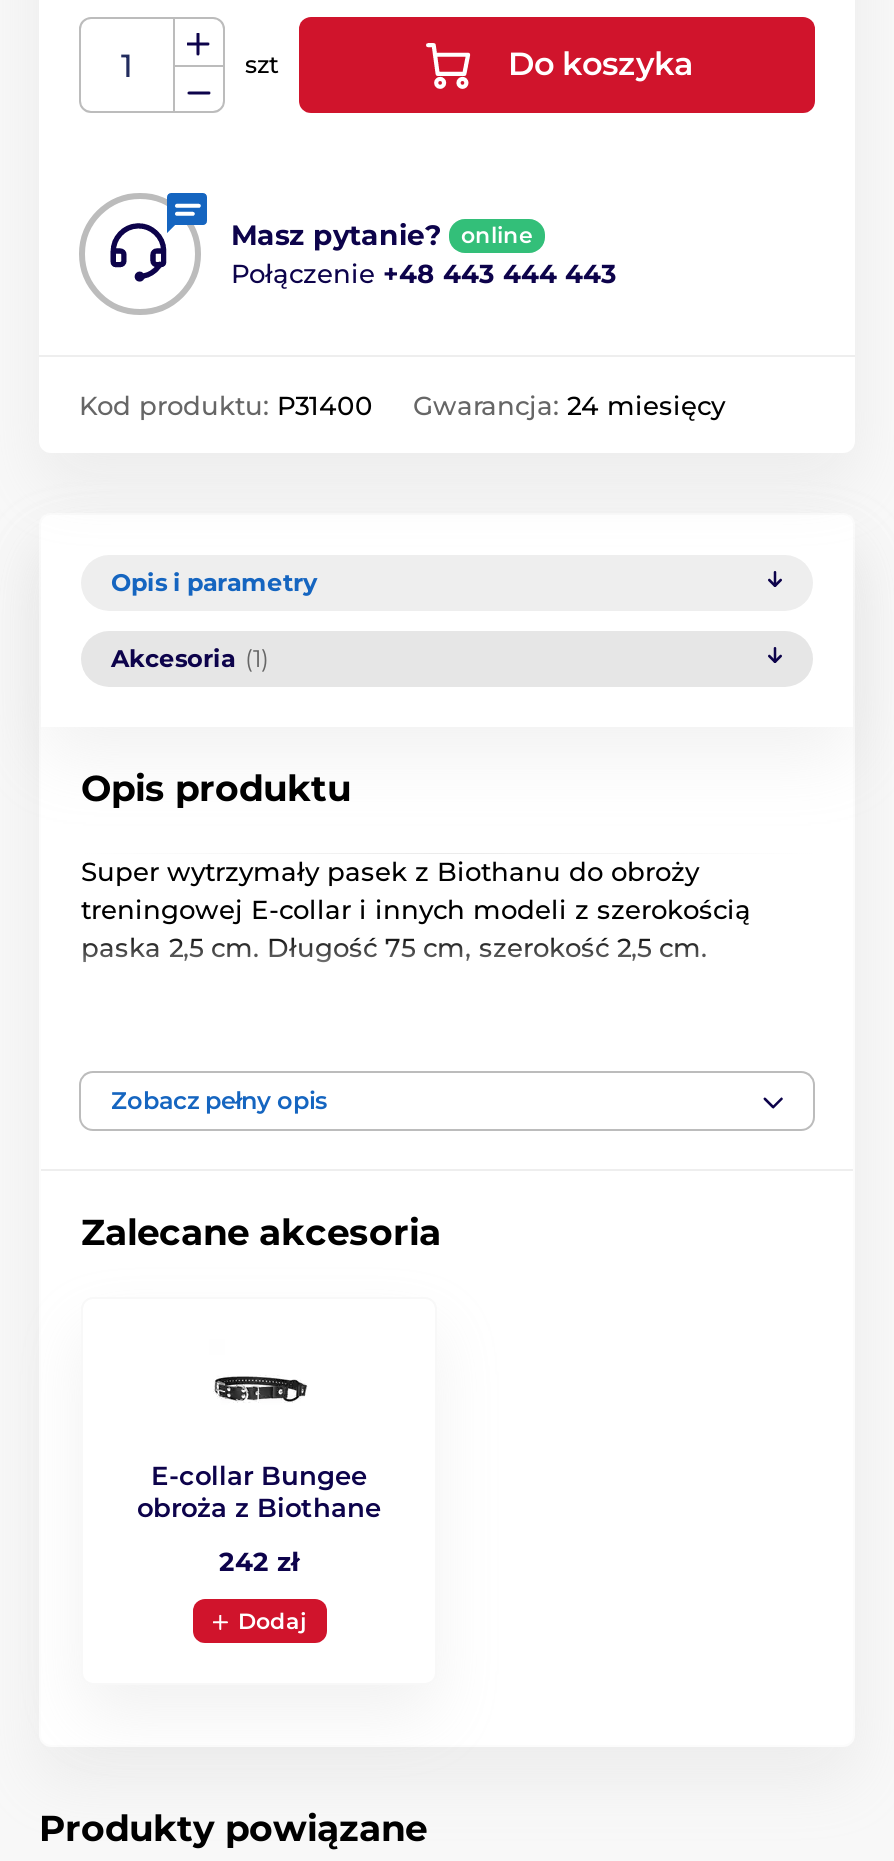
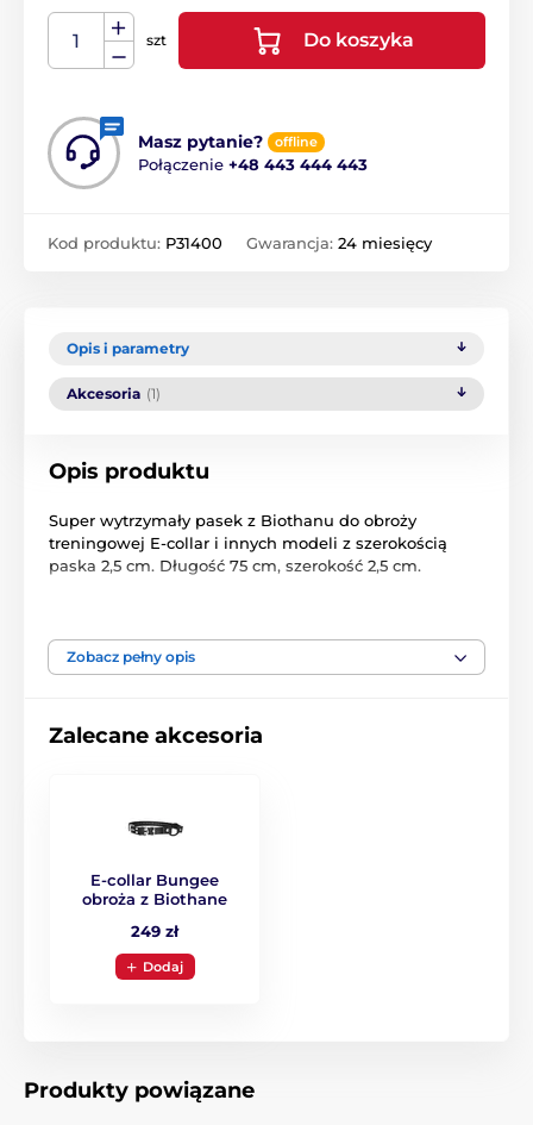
- online
+ offline

- 242 zł
+ 249 zł
